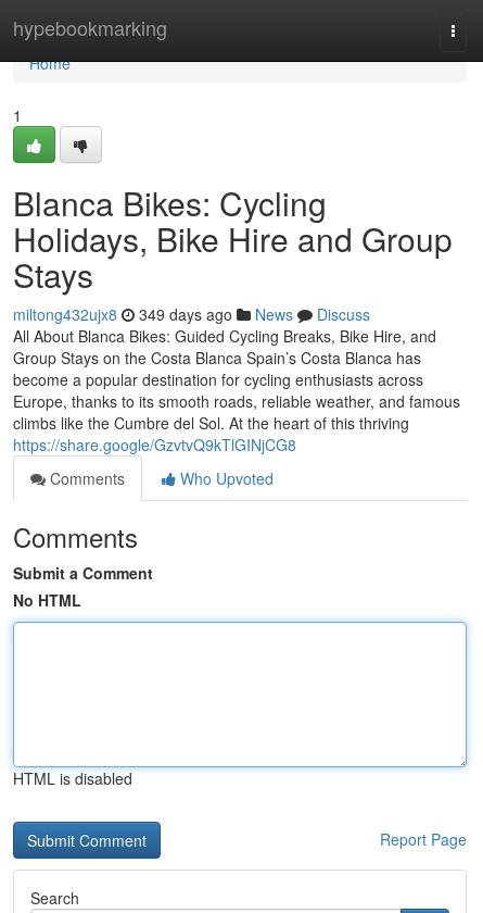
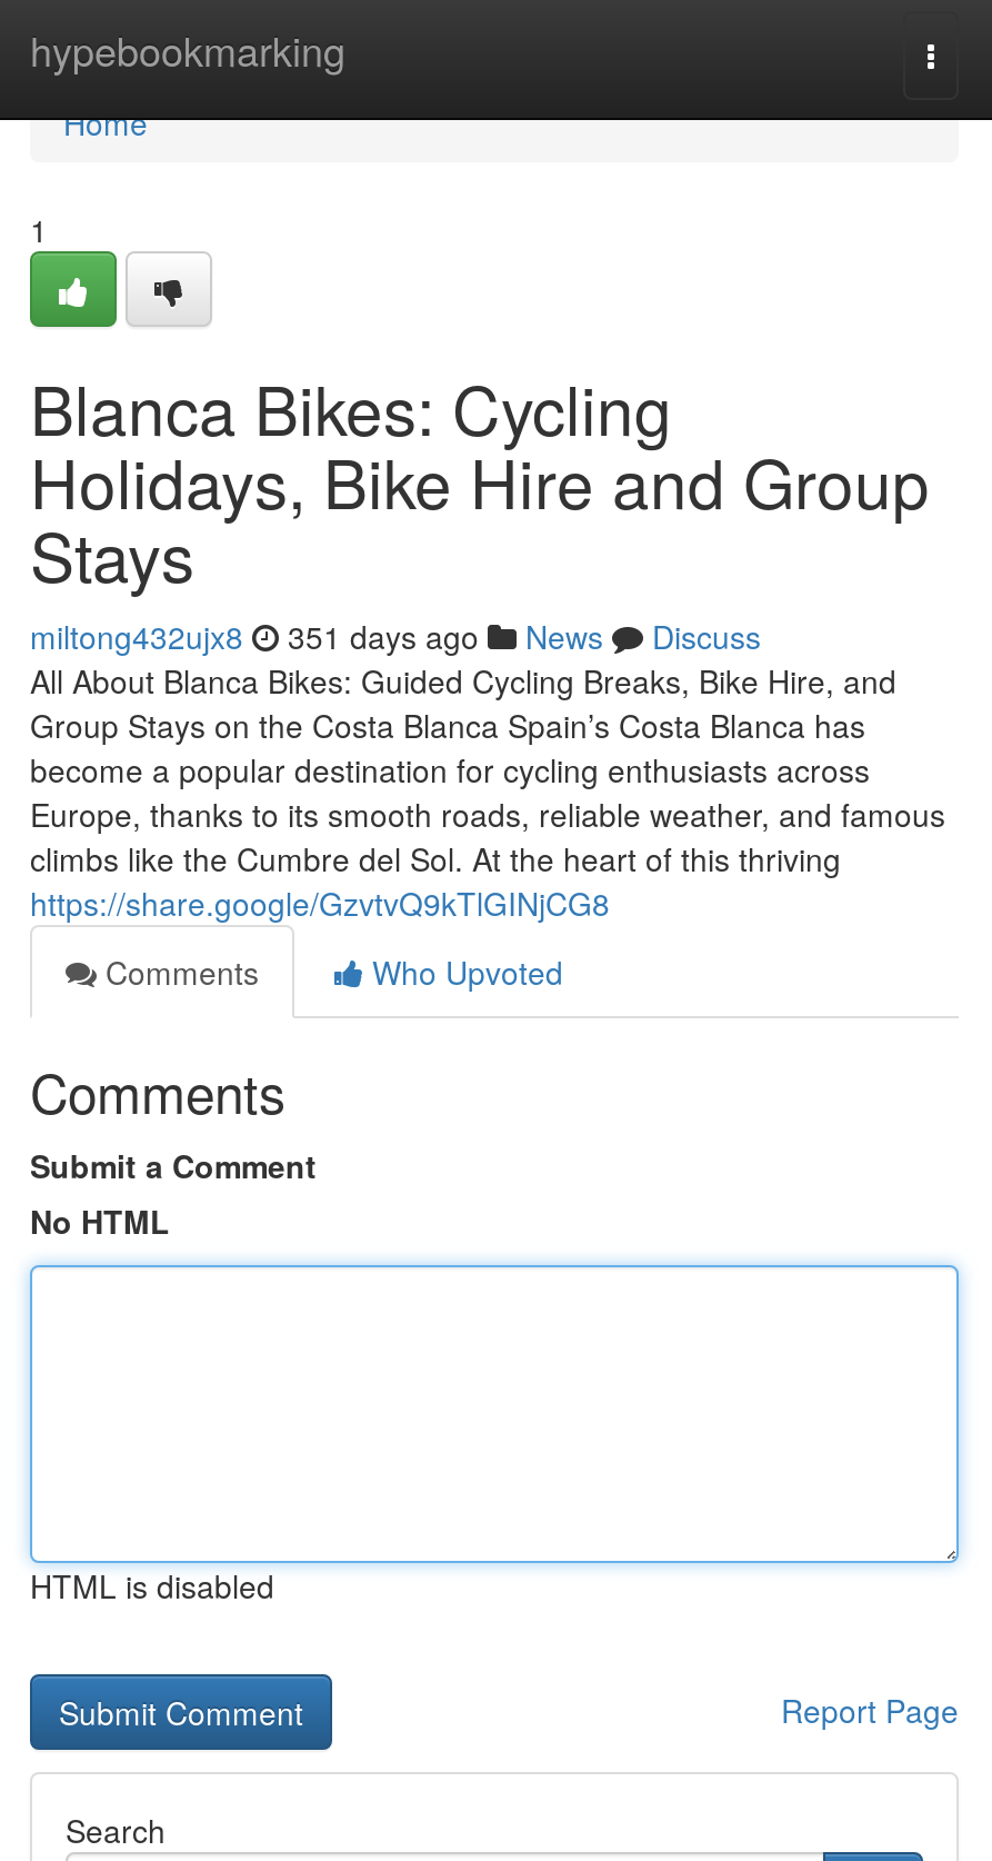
- miltong432ujx8 349 days ago News Discuss
+ miltong432ujx8 351 days ago News Discuss
